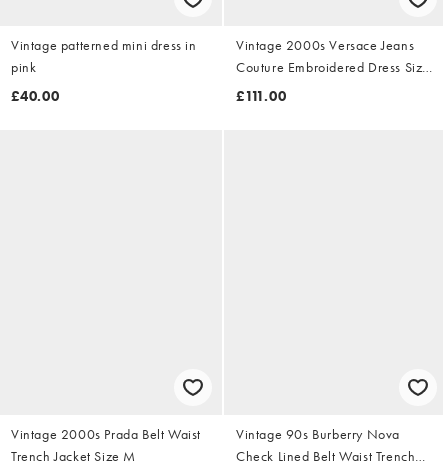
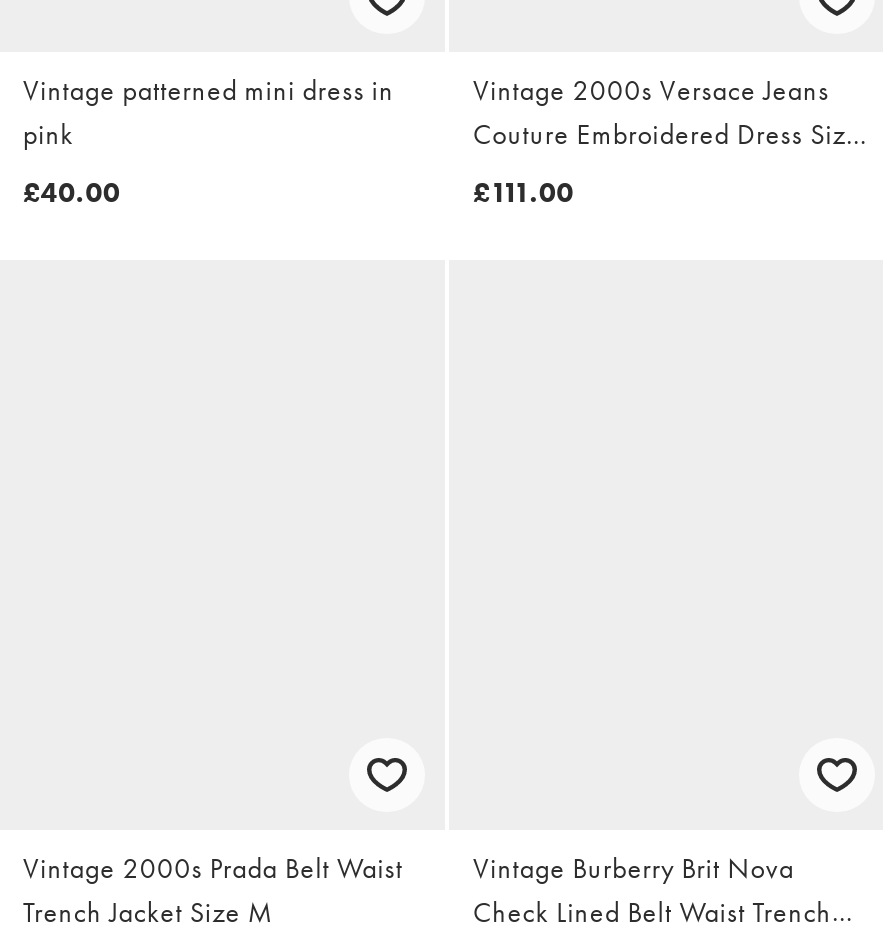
- Vintage 90s Burberry Nova
+ Vintage Burberry Brit Nova
